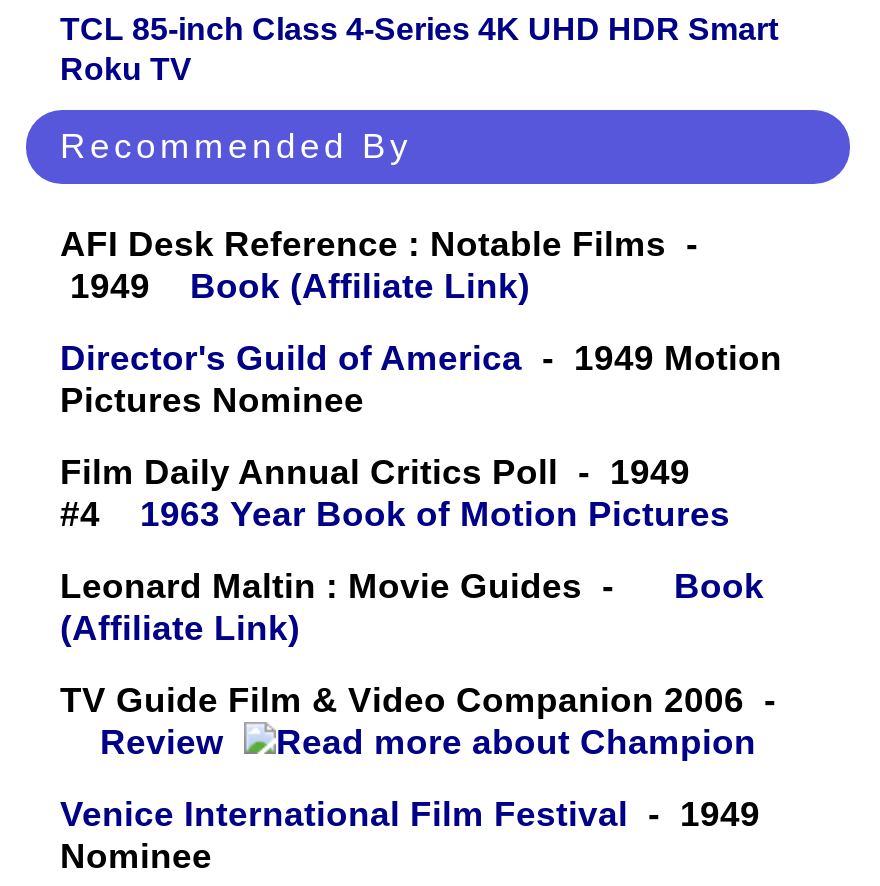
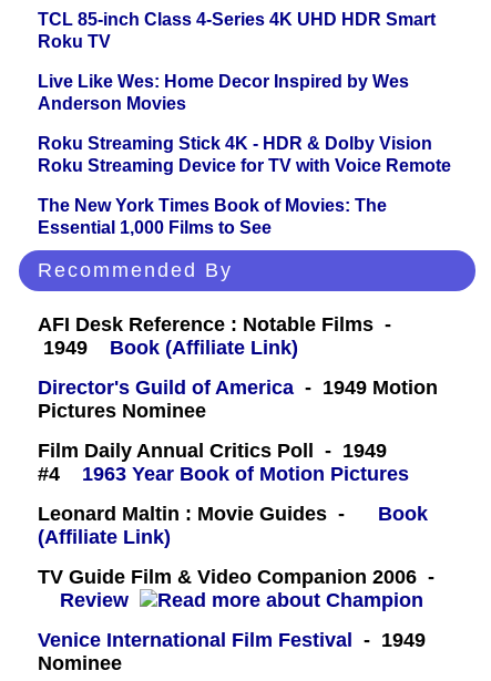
+ Live Like Wes: Home Decor Inspired by Wes
+ Anderson Movies
+ Roku Streaming Stick 4K - HDR & Dolby Vision
+ Roku Streaming Device for TV with Voice Remote
+ The New York Times Book of Movies: The
+ Essential 1,000 Films to See
